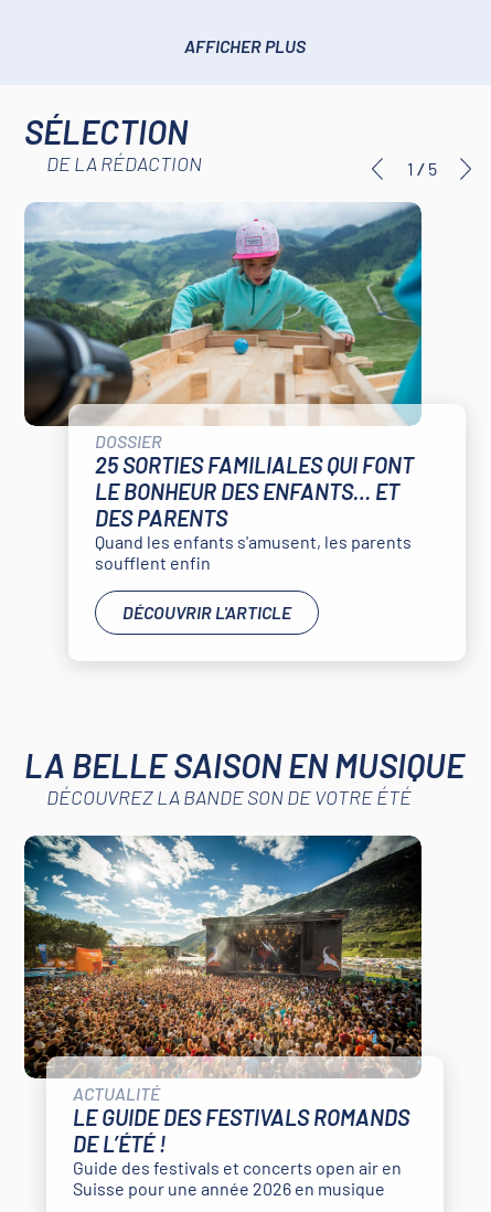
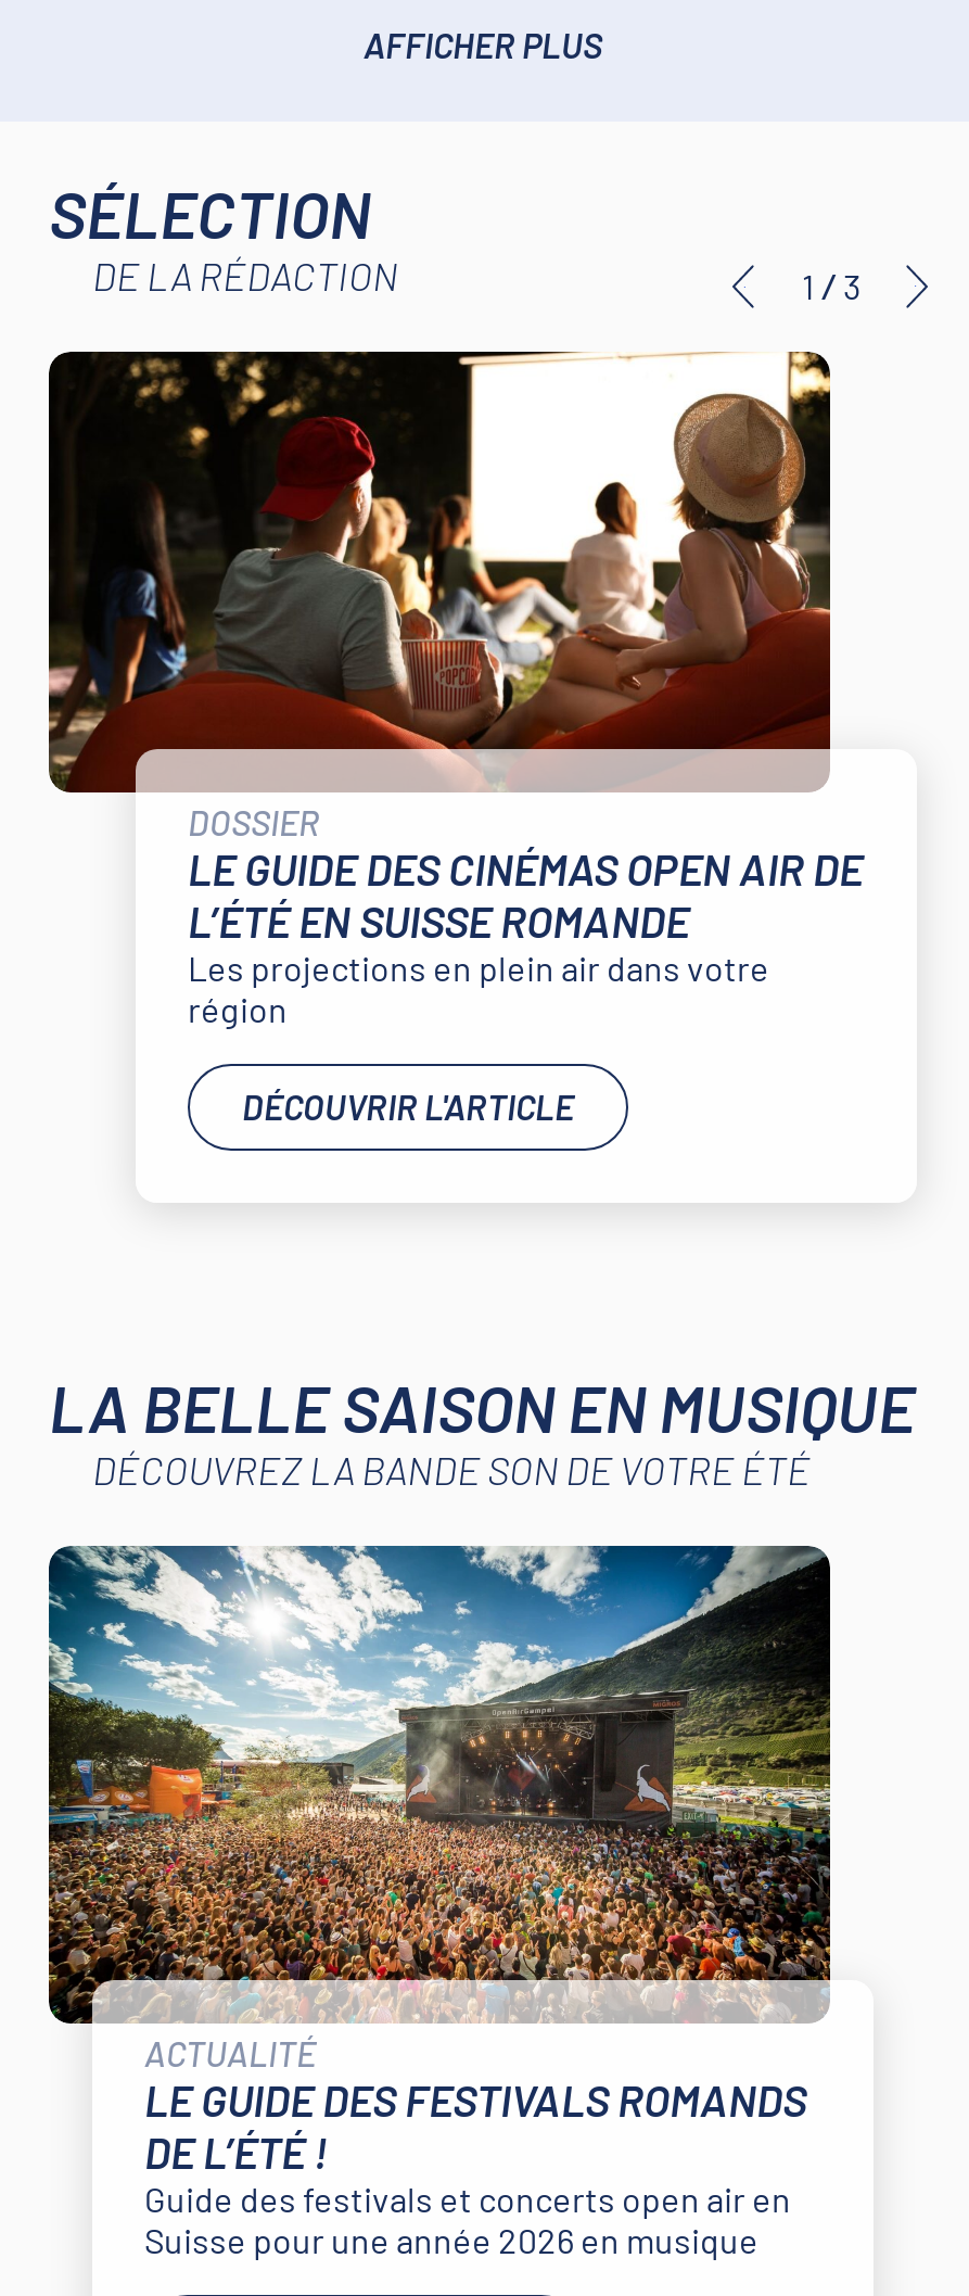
- 1 / 5
+ 1 / 3

- [image]
- 25 SORTIES FAMILIALES QUI FONT
- LE BONHEUR DES ENFANTS… ET
- DES PARENTS
- Quand les enfants s'amusent, les parents
- soufflent enfin
+ [image]
+ LE GUIDE DES CINÉMAS OPEN AIR DE
+ L’ÉTÉ EN SUISSE ROMANDE
+ Les projections en plein air dans votre
+ région
